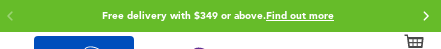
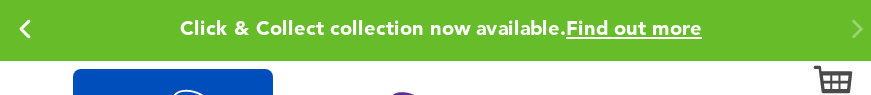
- Free delivery with $349 or above.Find out more
+ Click & Collect collection now available.Find out more
